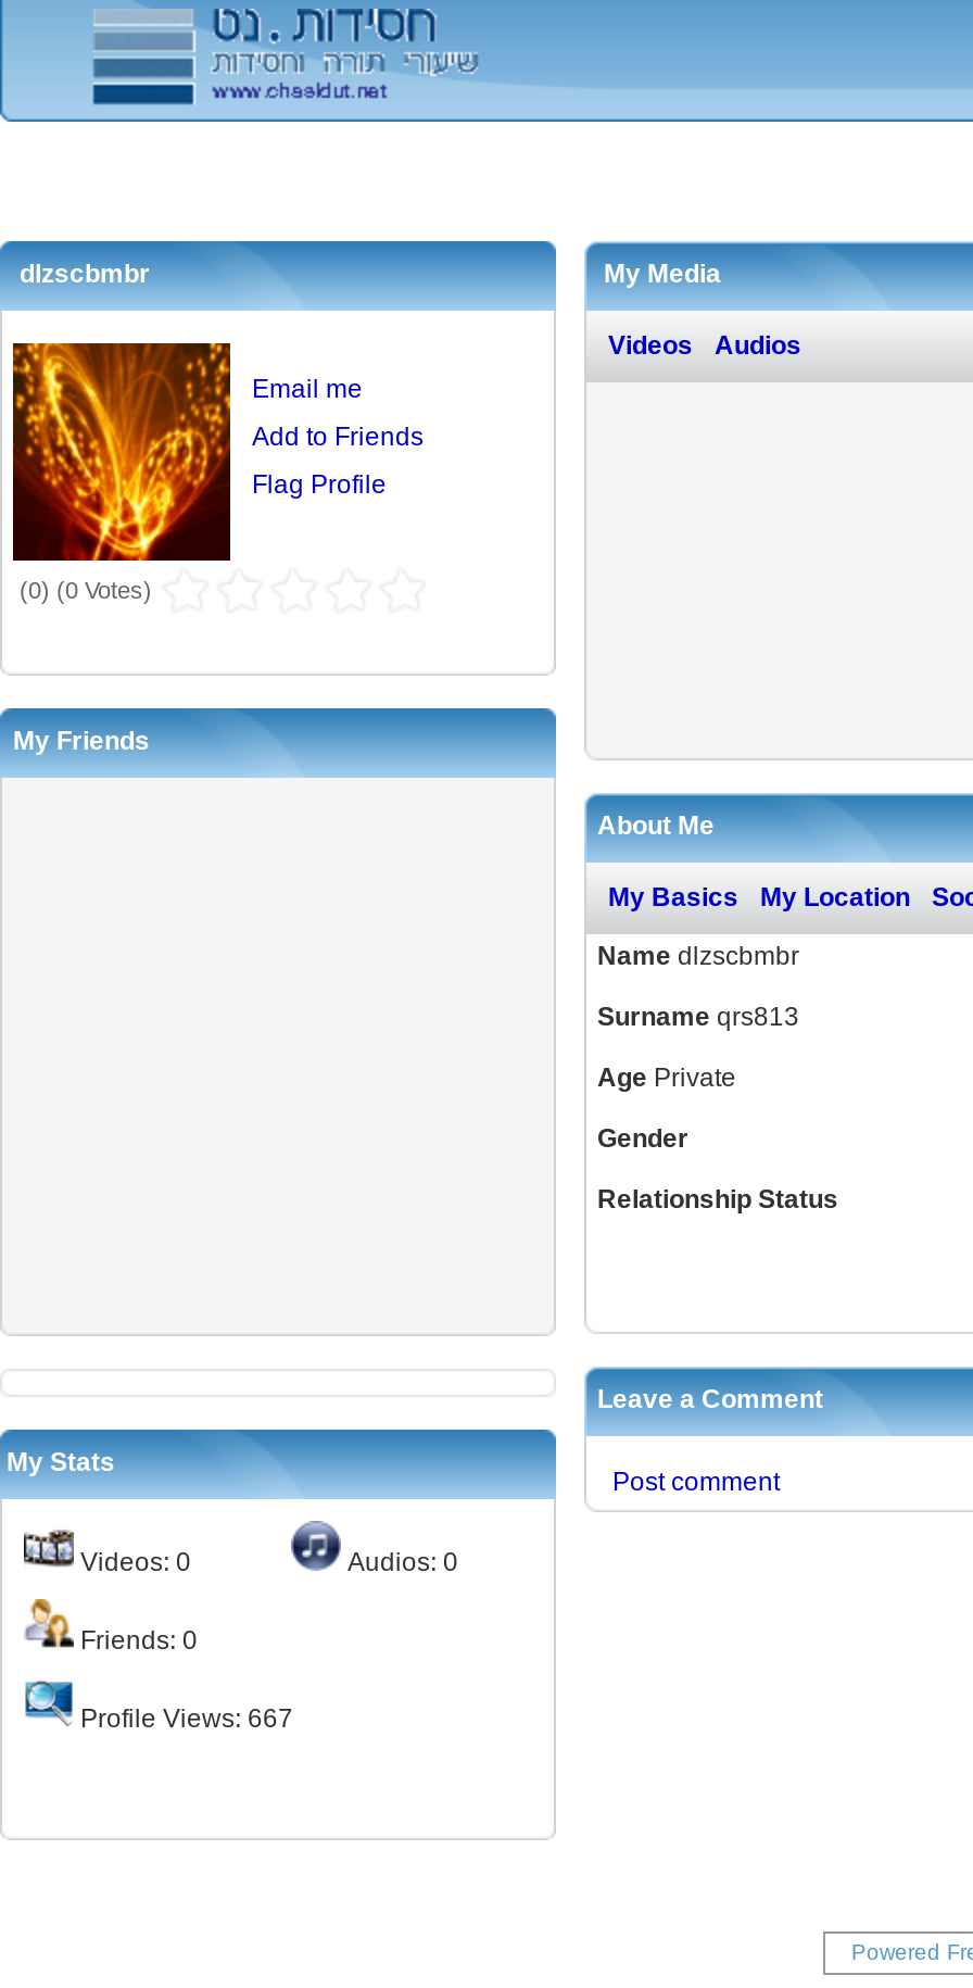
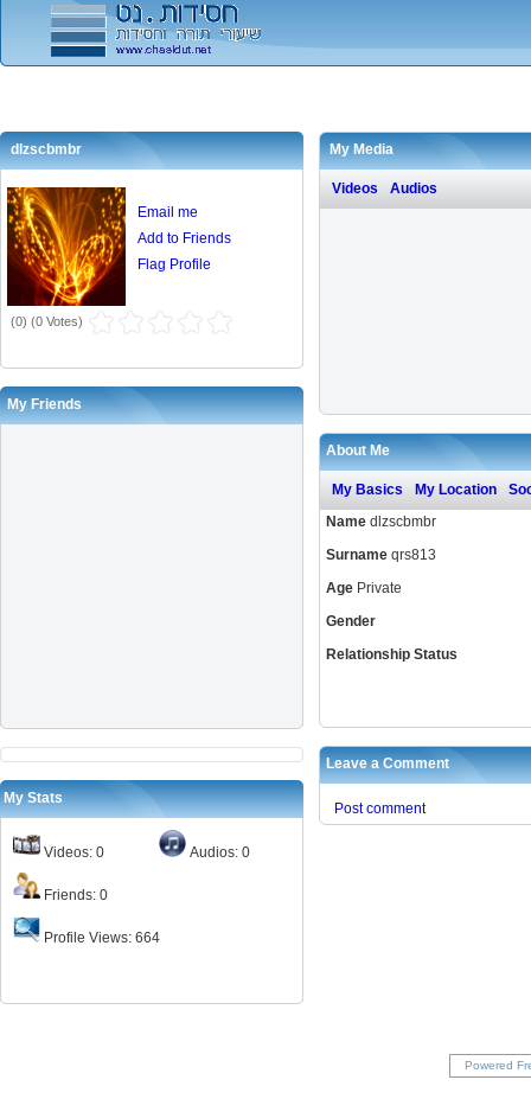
- Profile Views: 667
+ Profile Views: 664
